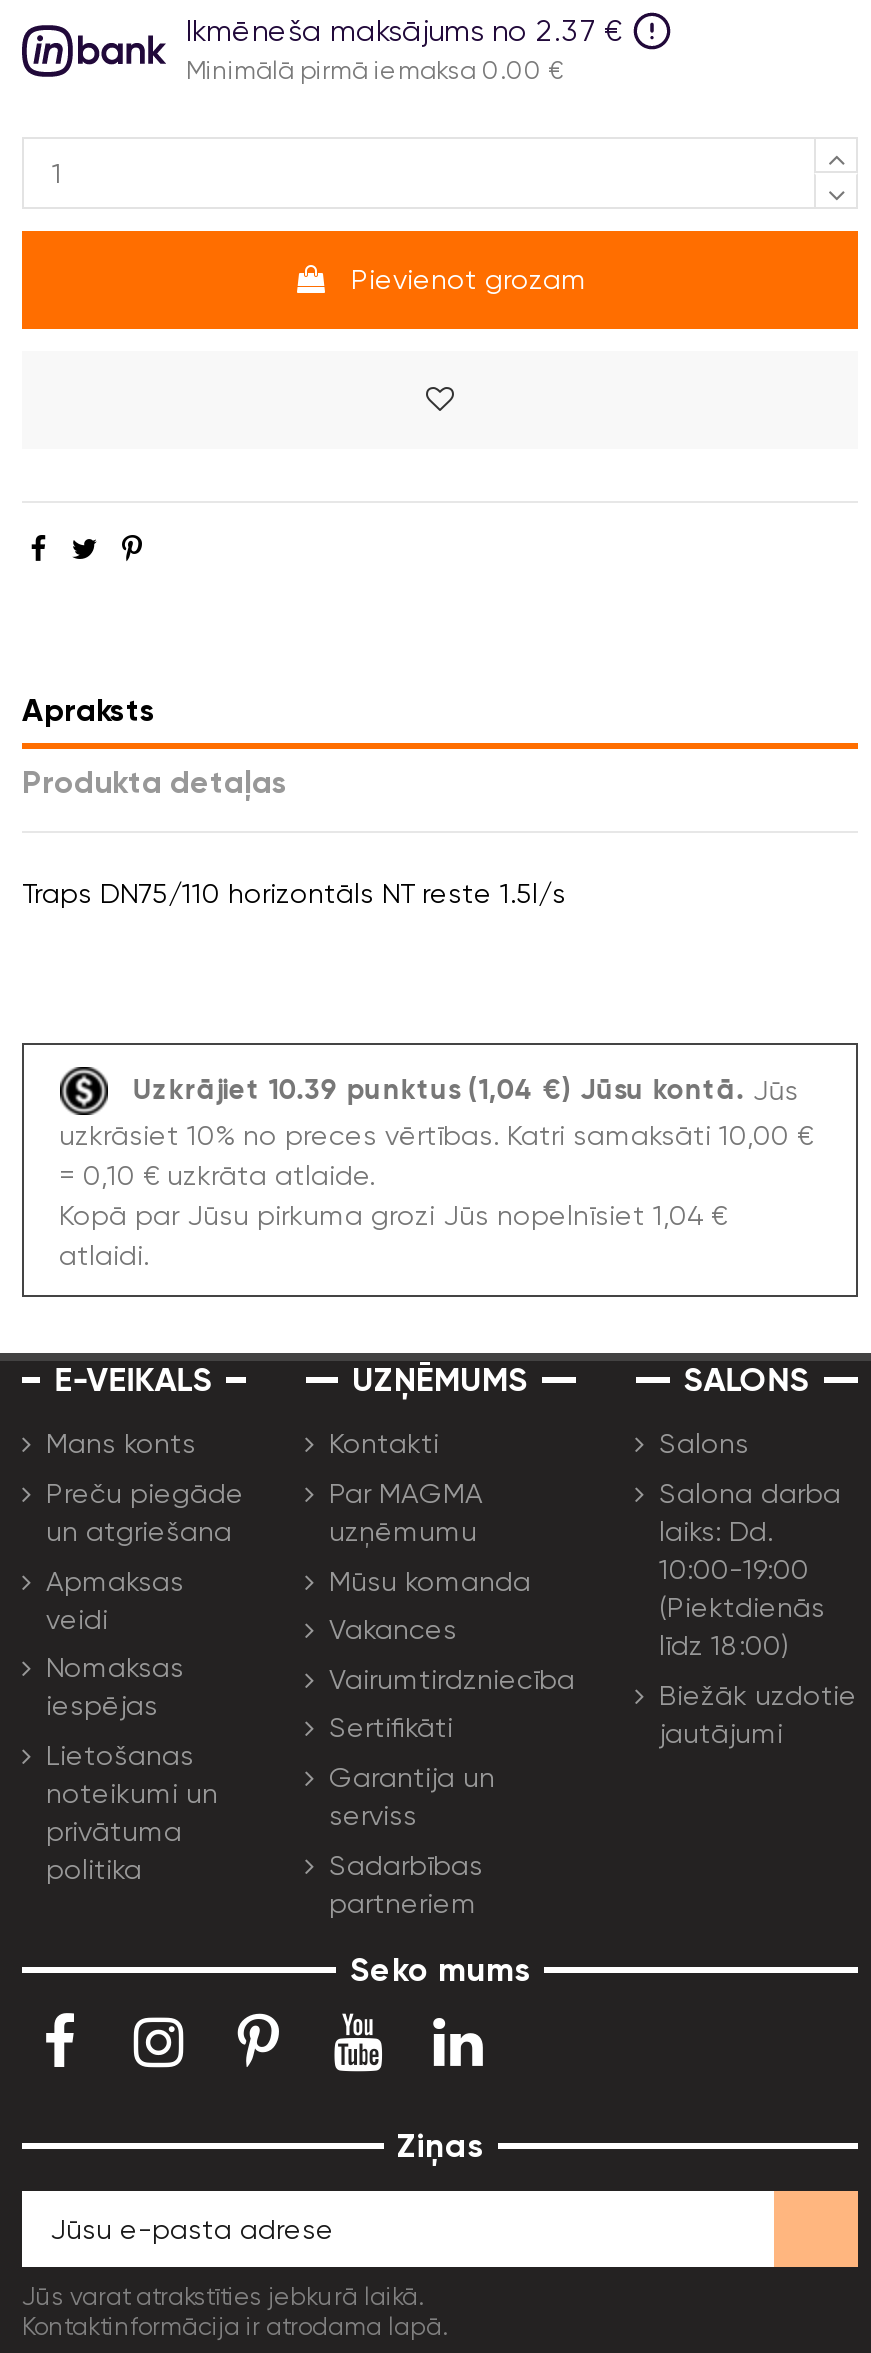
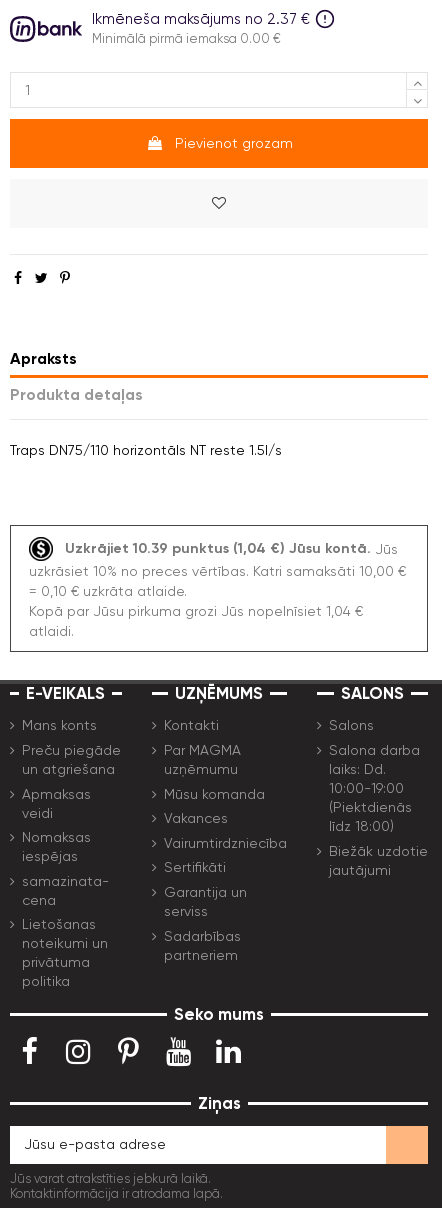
+ samazinata-
+ cena

moved down: Lietošanas | noteikumi un | privātuma | politika
